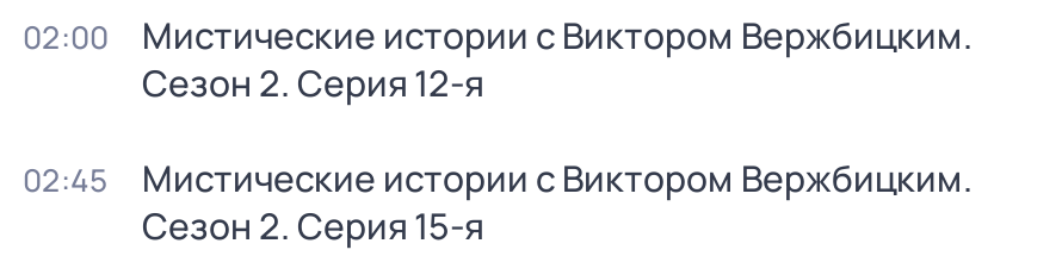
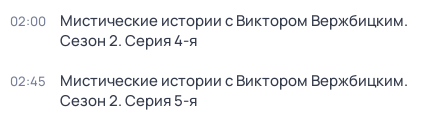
- Сезон 2. Серия 12-я
+ Сезон 2. Серия 4-я

- Сезон 2. Серия 15-я
+ Сезон 2. Серия 5-я
